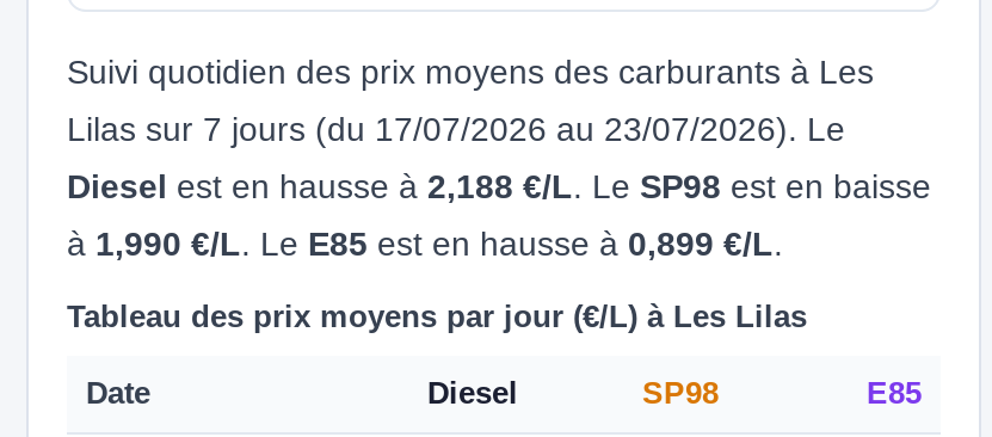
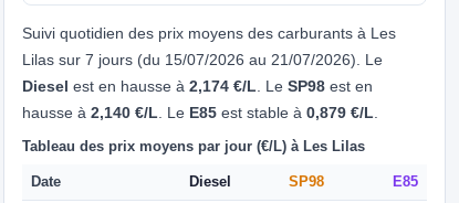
- Lilas sur 7 jours (du 17/07/2026 au 23/07/2026). Le
+ Lilas sur 7 jours (du 15/07/2026 au 21/07/2026). Le

- Diesel est en hausse à 2,188 €/L. Le SP98 est en baisse
+ Diesel est en hausse à 2,174 €/L. Le SP98 est en

- à 1,990 €/L. Le E85 est en hausse à 0,899 €/L.
+ hausse à 2,140 €/L. Le E85 est stable à 0,879 €/L.
